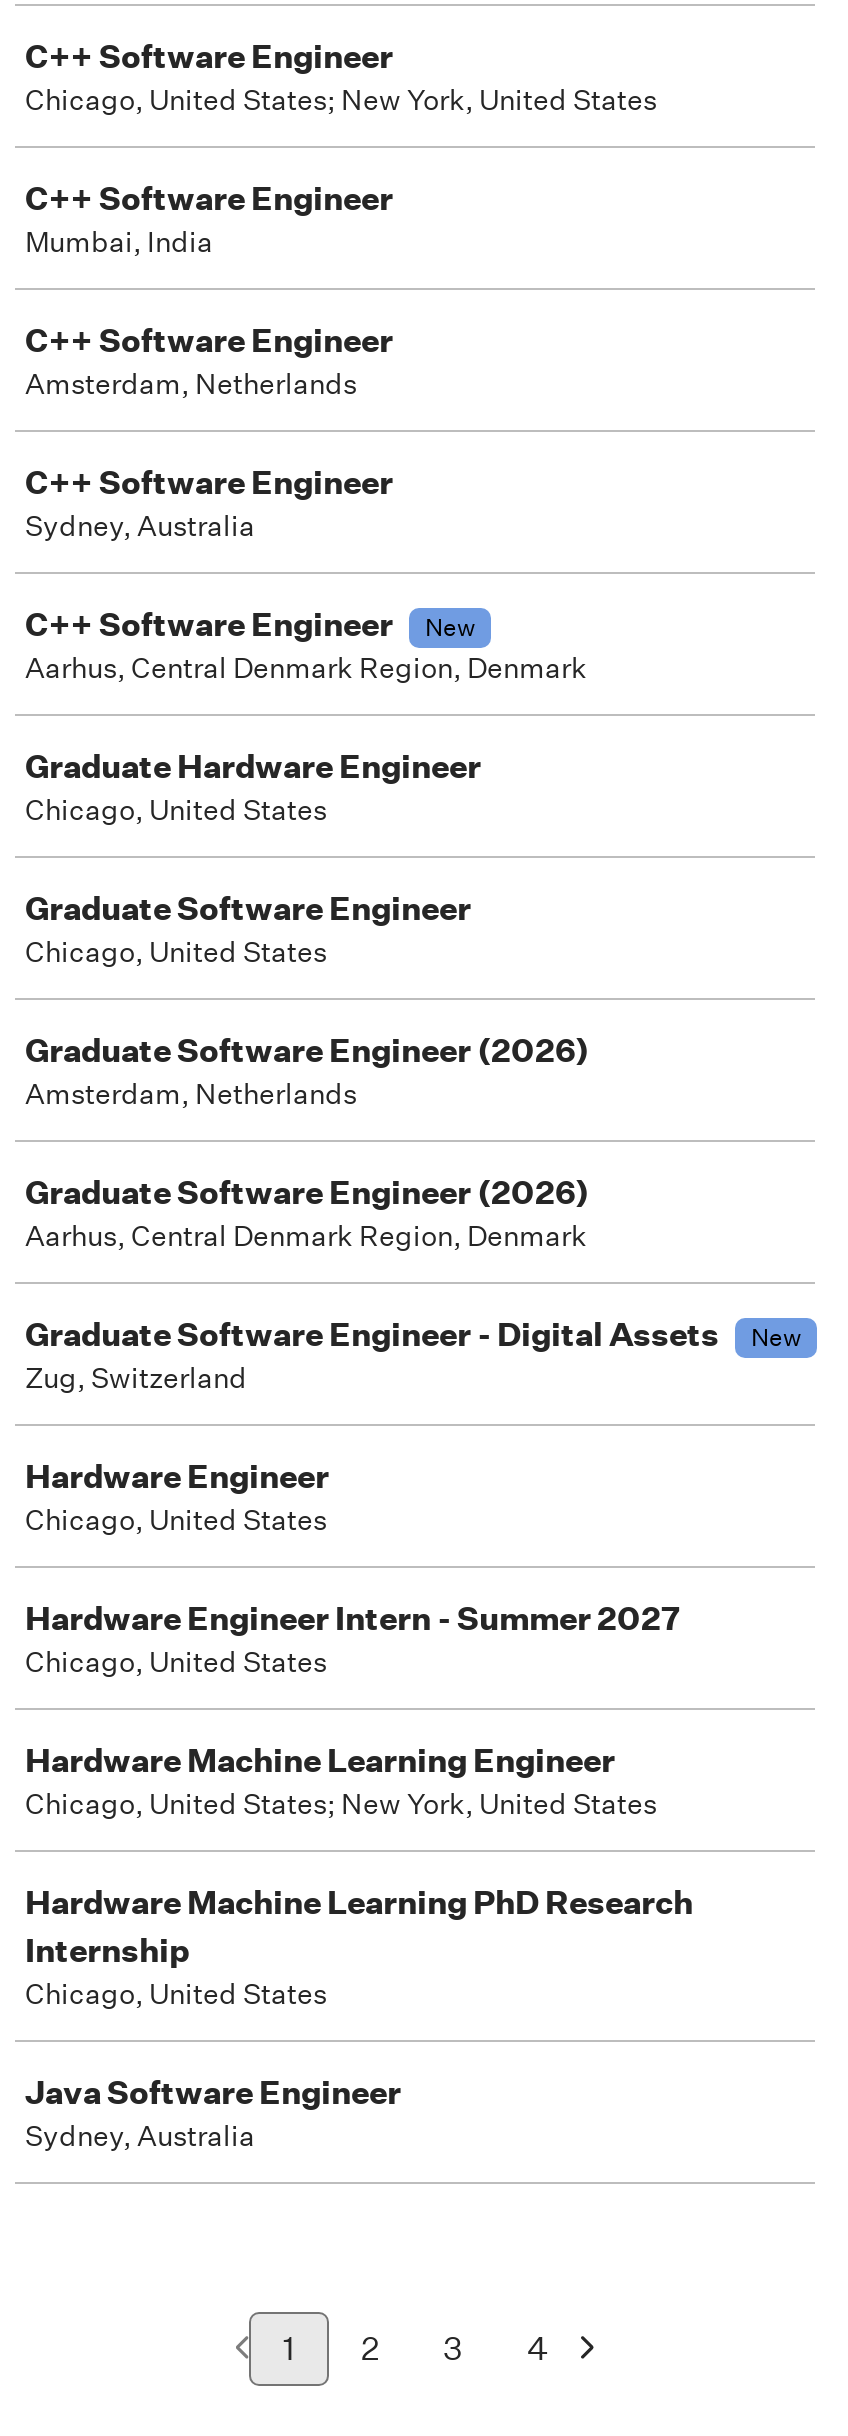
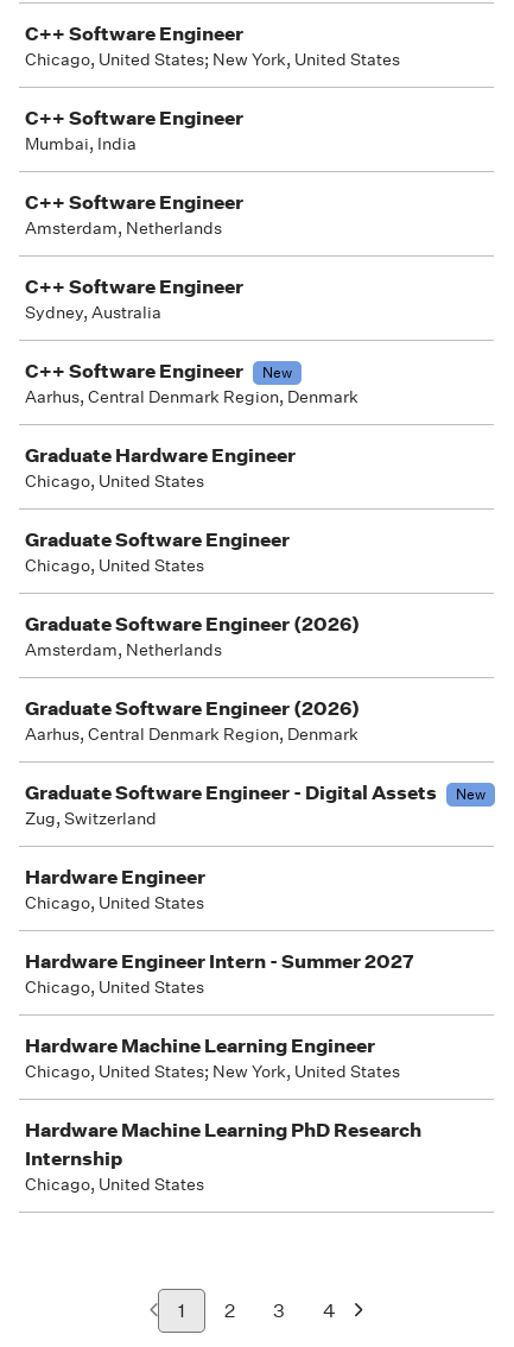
- Java Software Engineer
- Sydney, Australia
